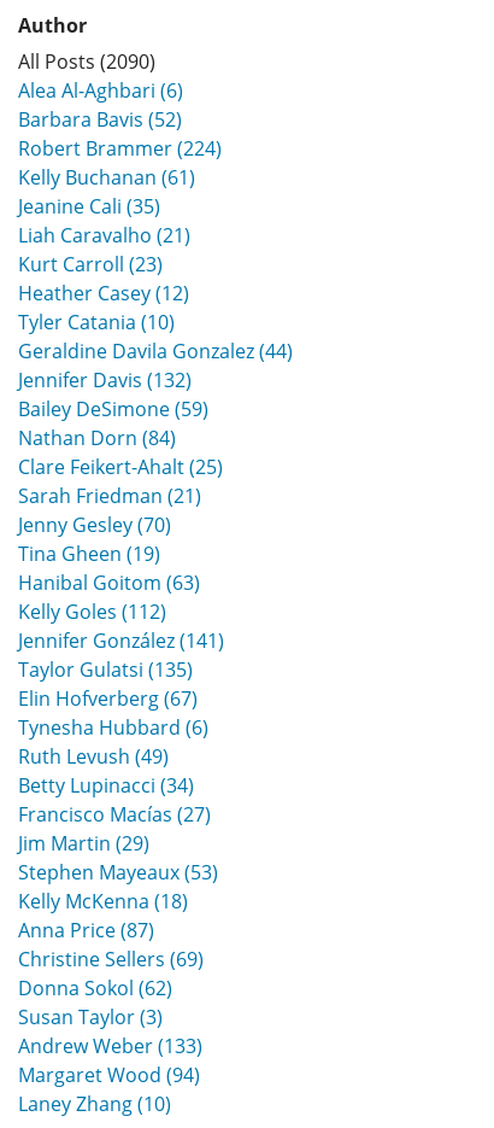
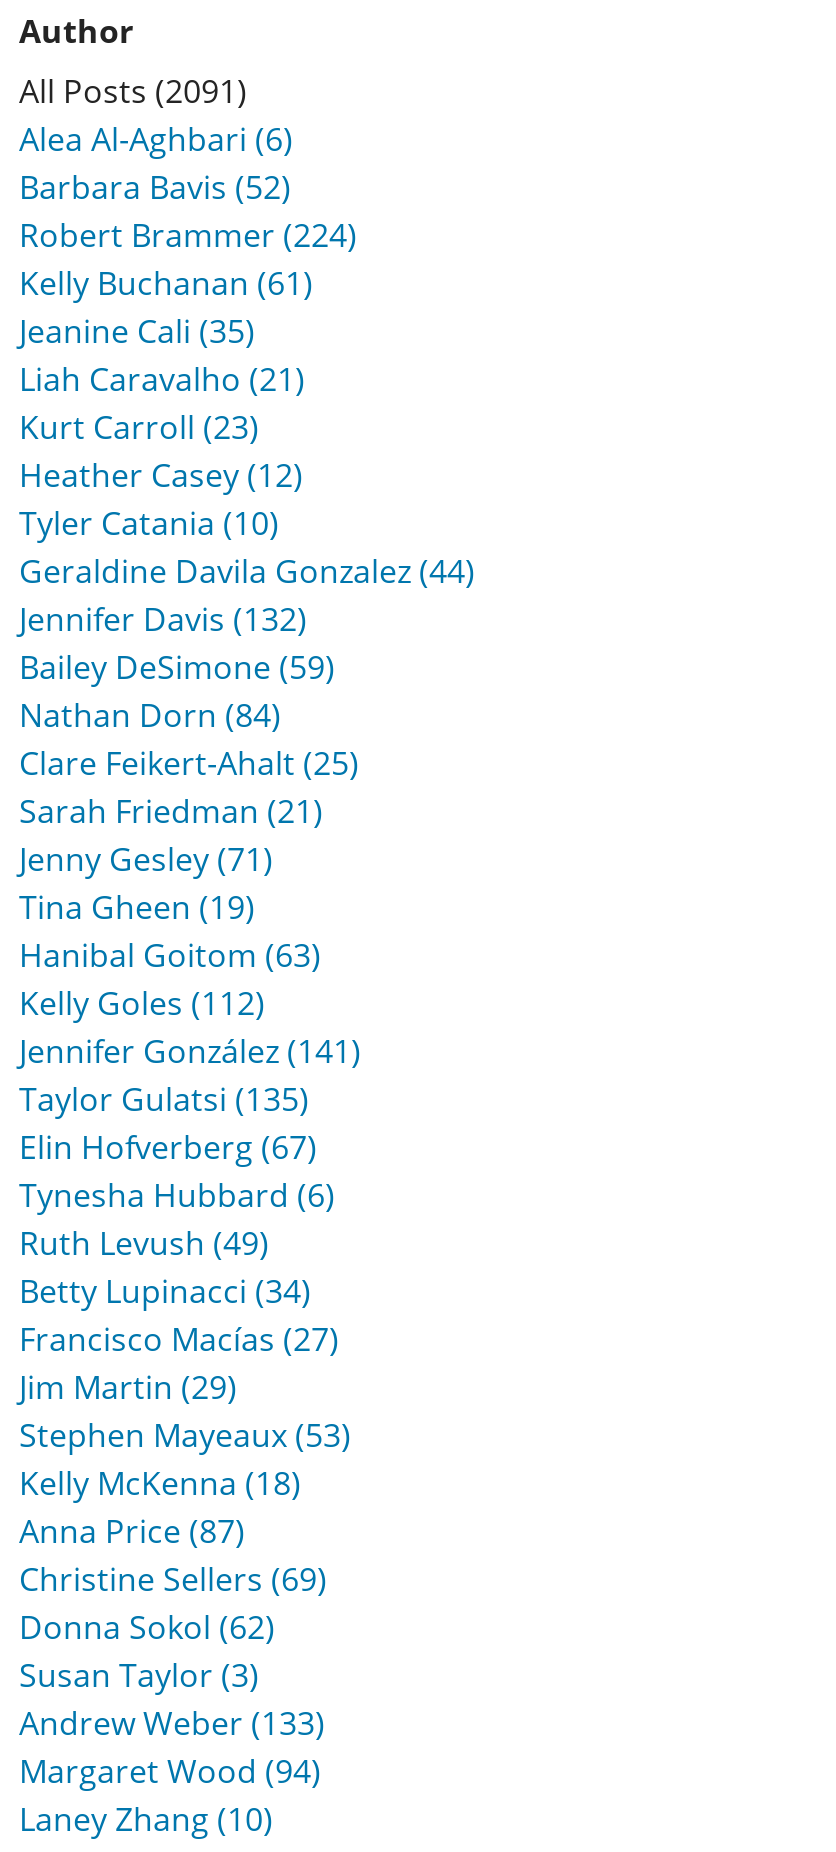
- All Posts (2090)
+ All Posts (2091)

- Jenny Gesley (70)
+ Jenny Gesley (71)
